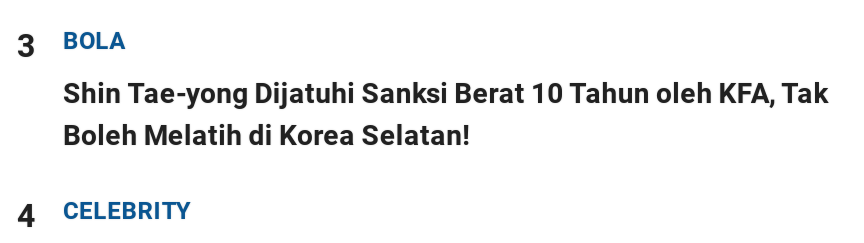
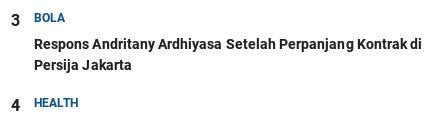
- Shin Tae-yong Dijatuhi Sanksi Berat 10 Tahun oleh KFA, Tak
- Boleh Melatih di Korea Selatan!
+ Respons Andritany Ardhiyasa Setelah Perpanjang Kontrak di
+ Persija Jakarta

- CELEBRITY
+ HEALTH
